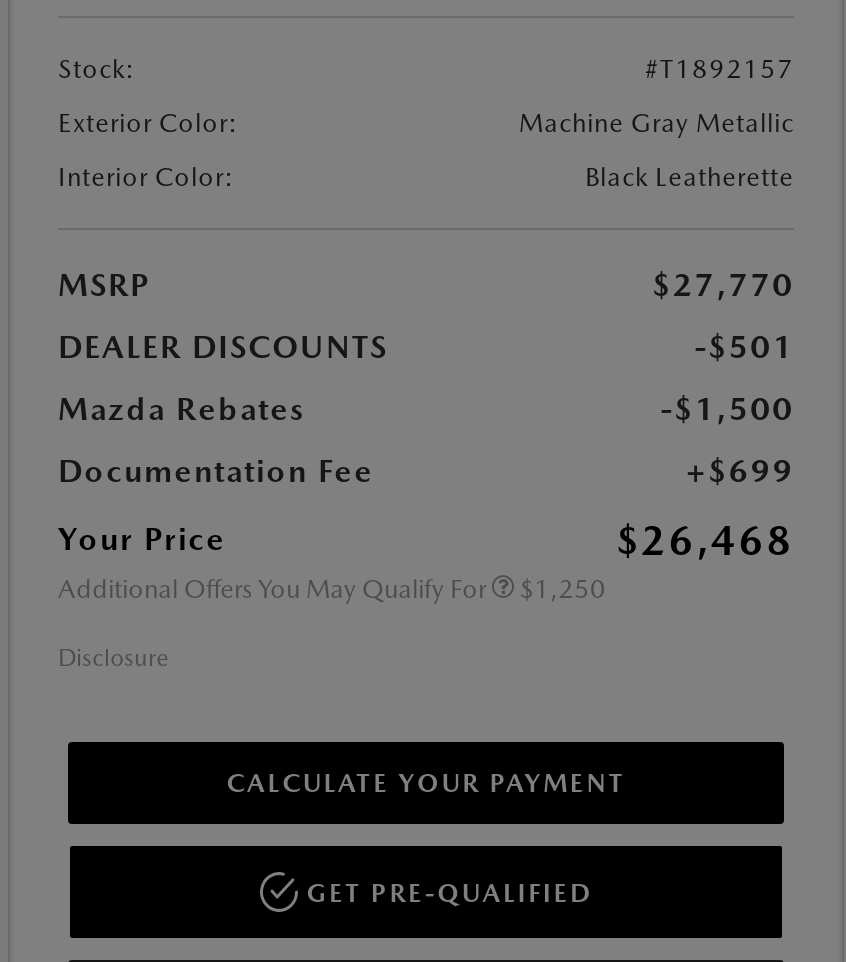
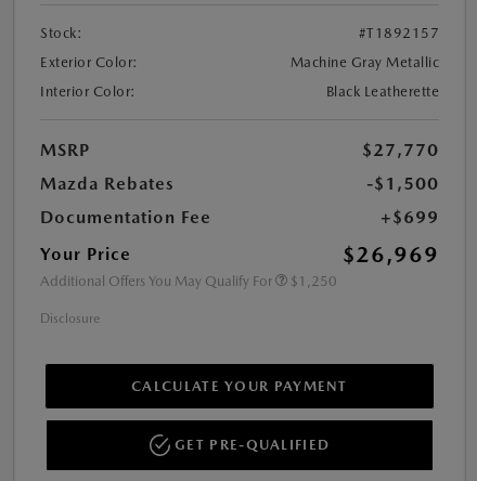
- DEALER DISCOUNTS
- -$501

- $26,468
+ $26,969
